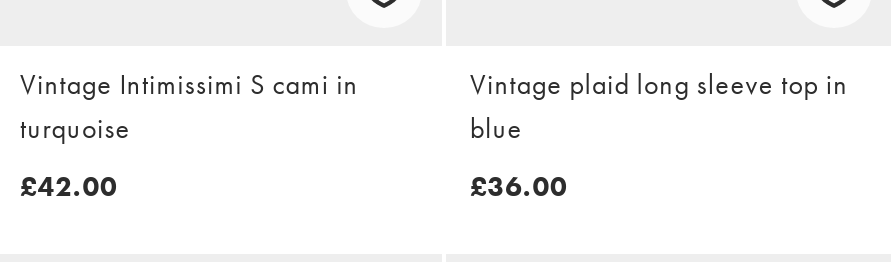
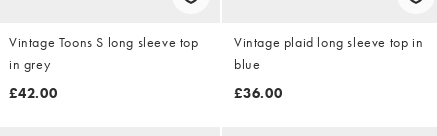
- Vintage Intimissimi S cami in
- turquoise
+ Vintage Toons S long sleeve top
+ in grey
